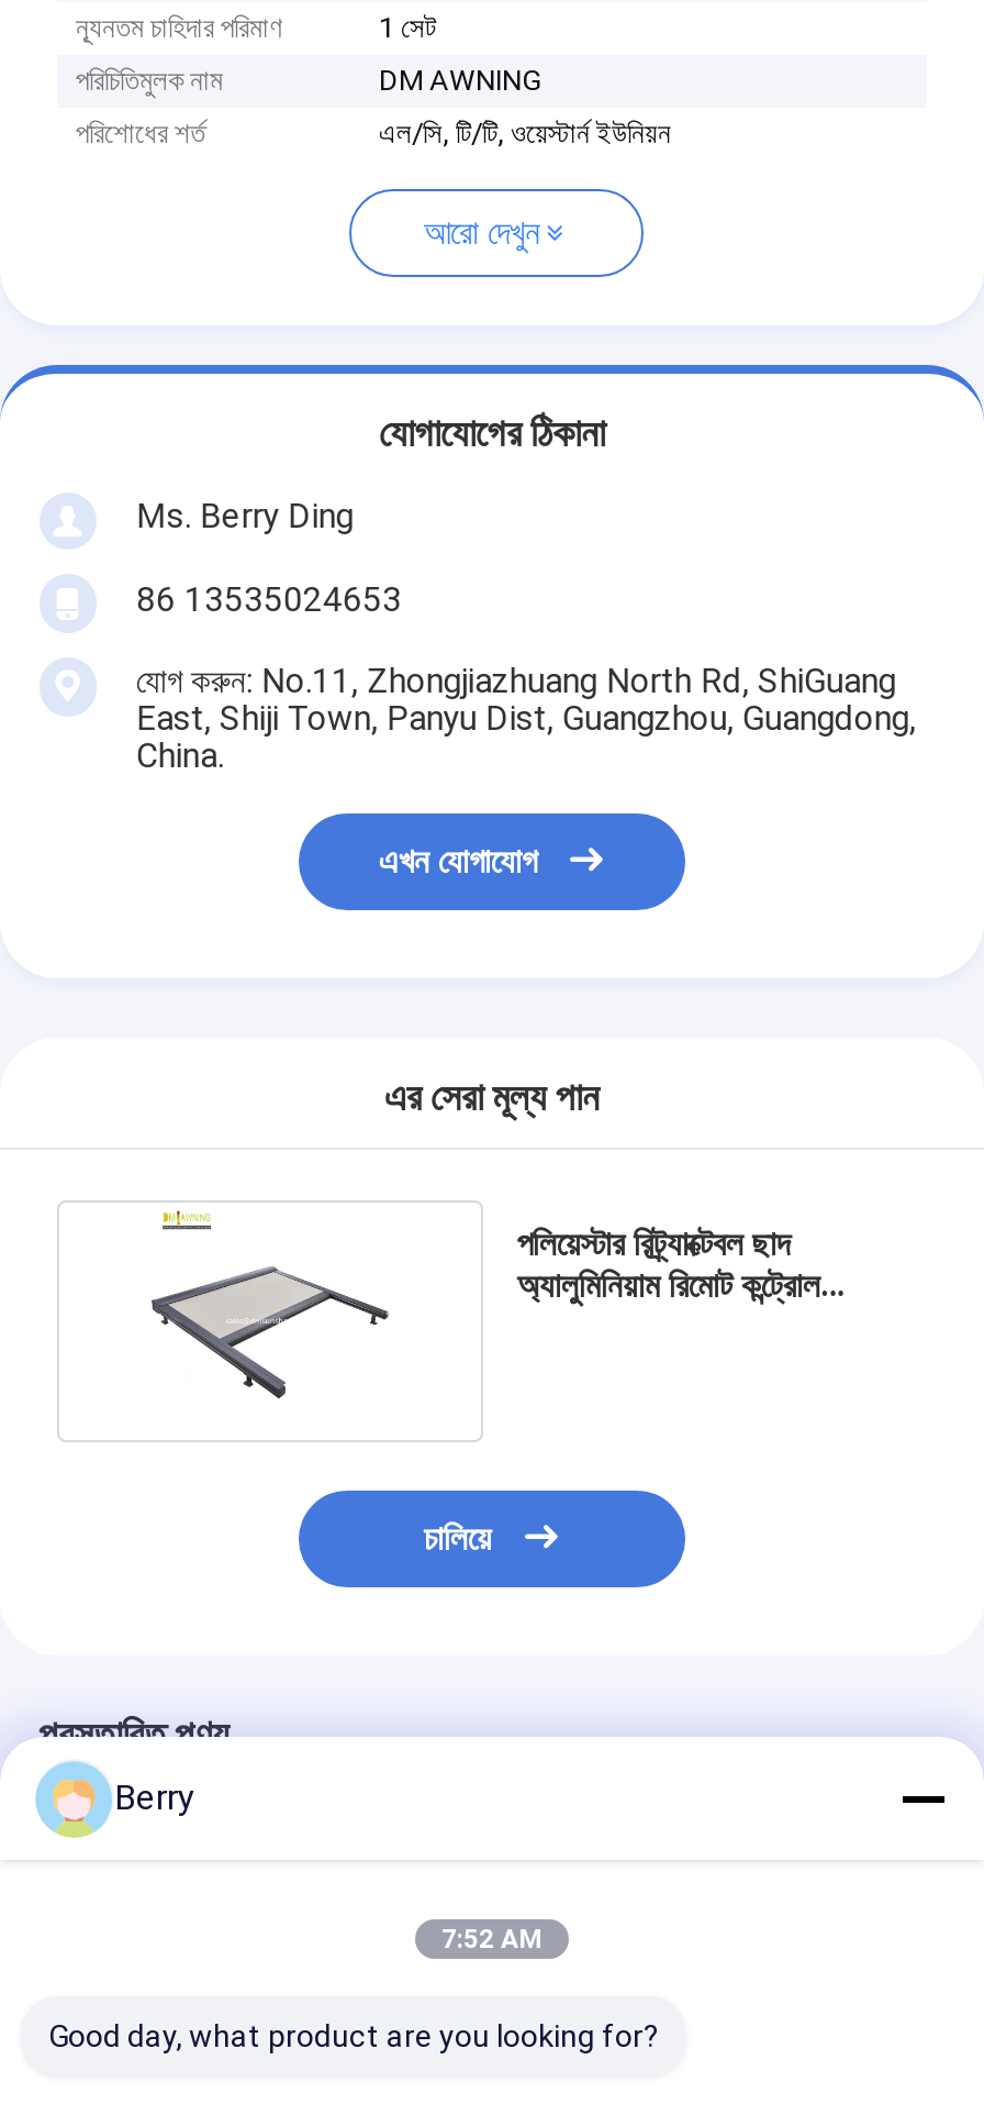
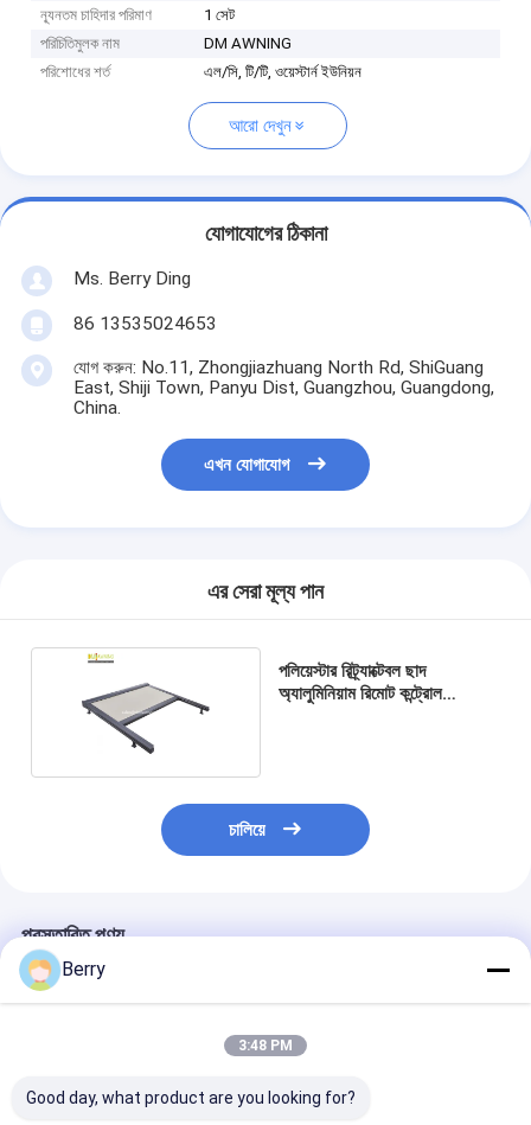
- 7:52 AM
+ 3:48 PM
